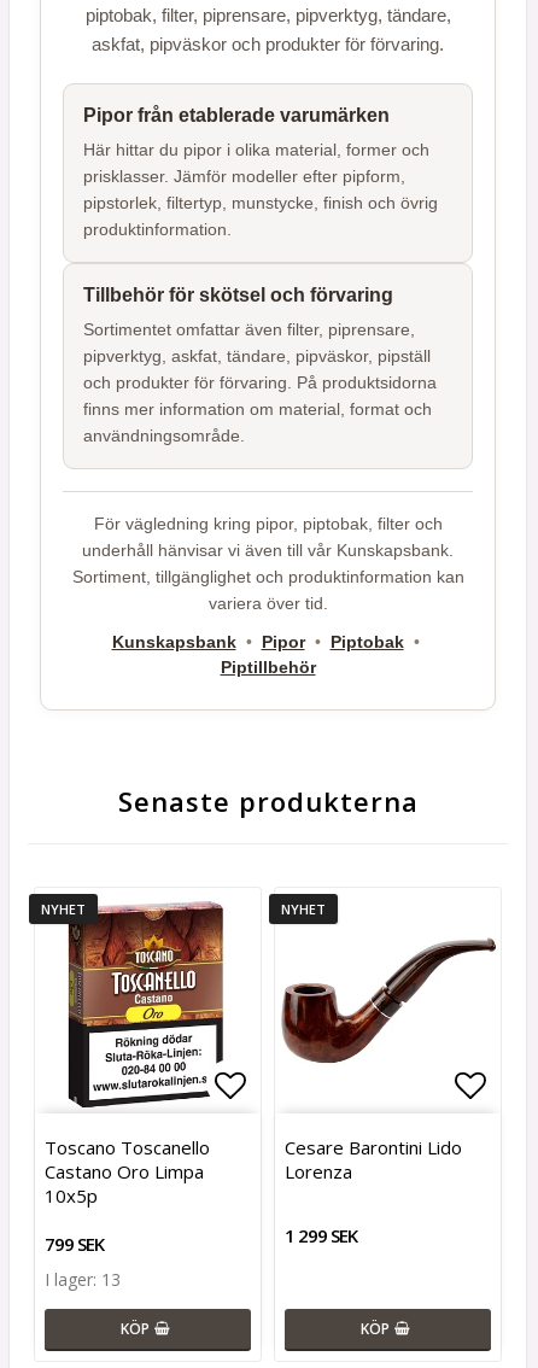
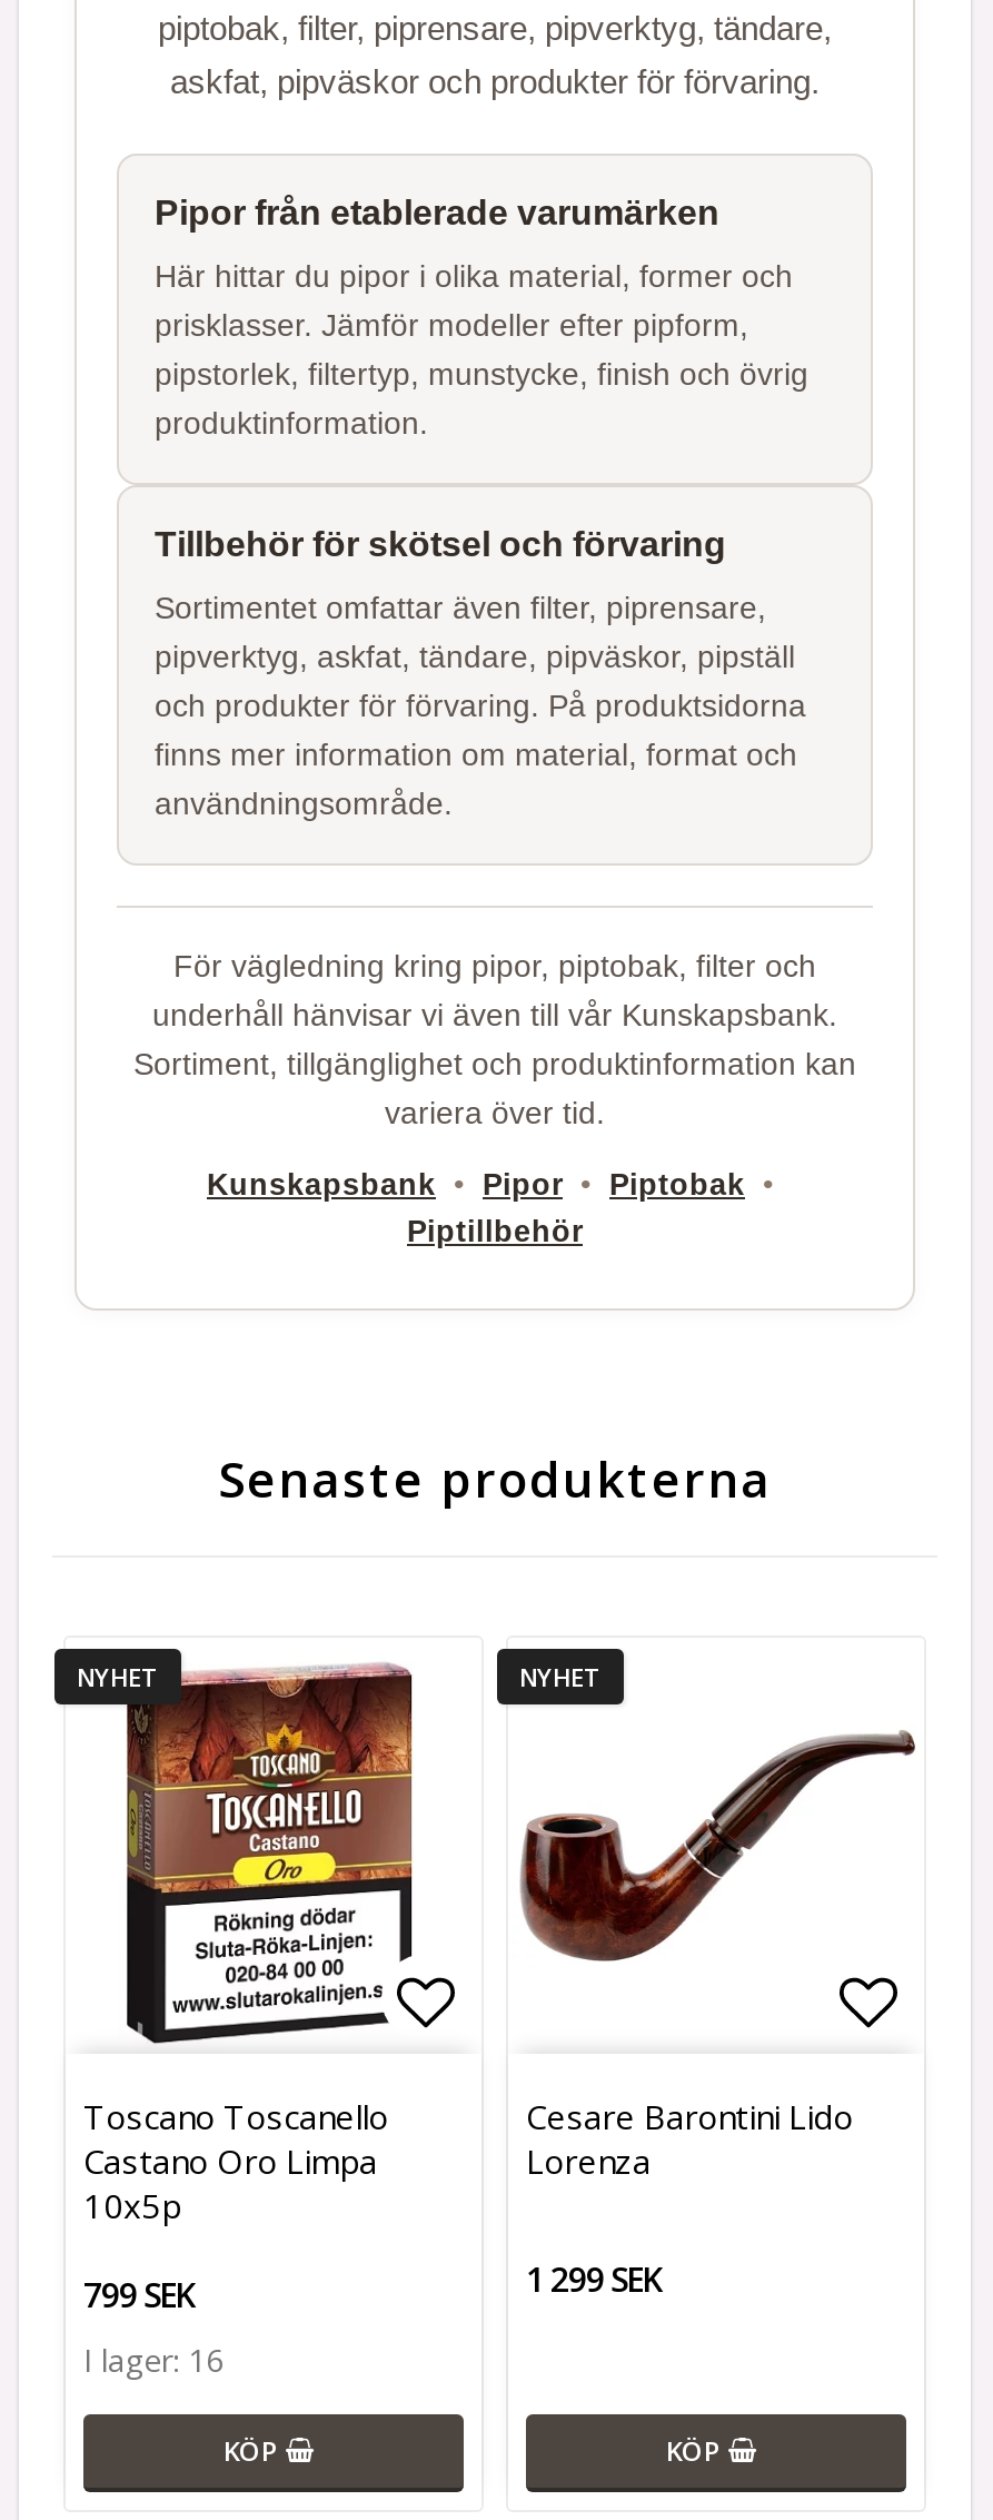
- I lager: 13
+ I lager: 16
